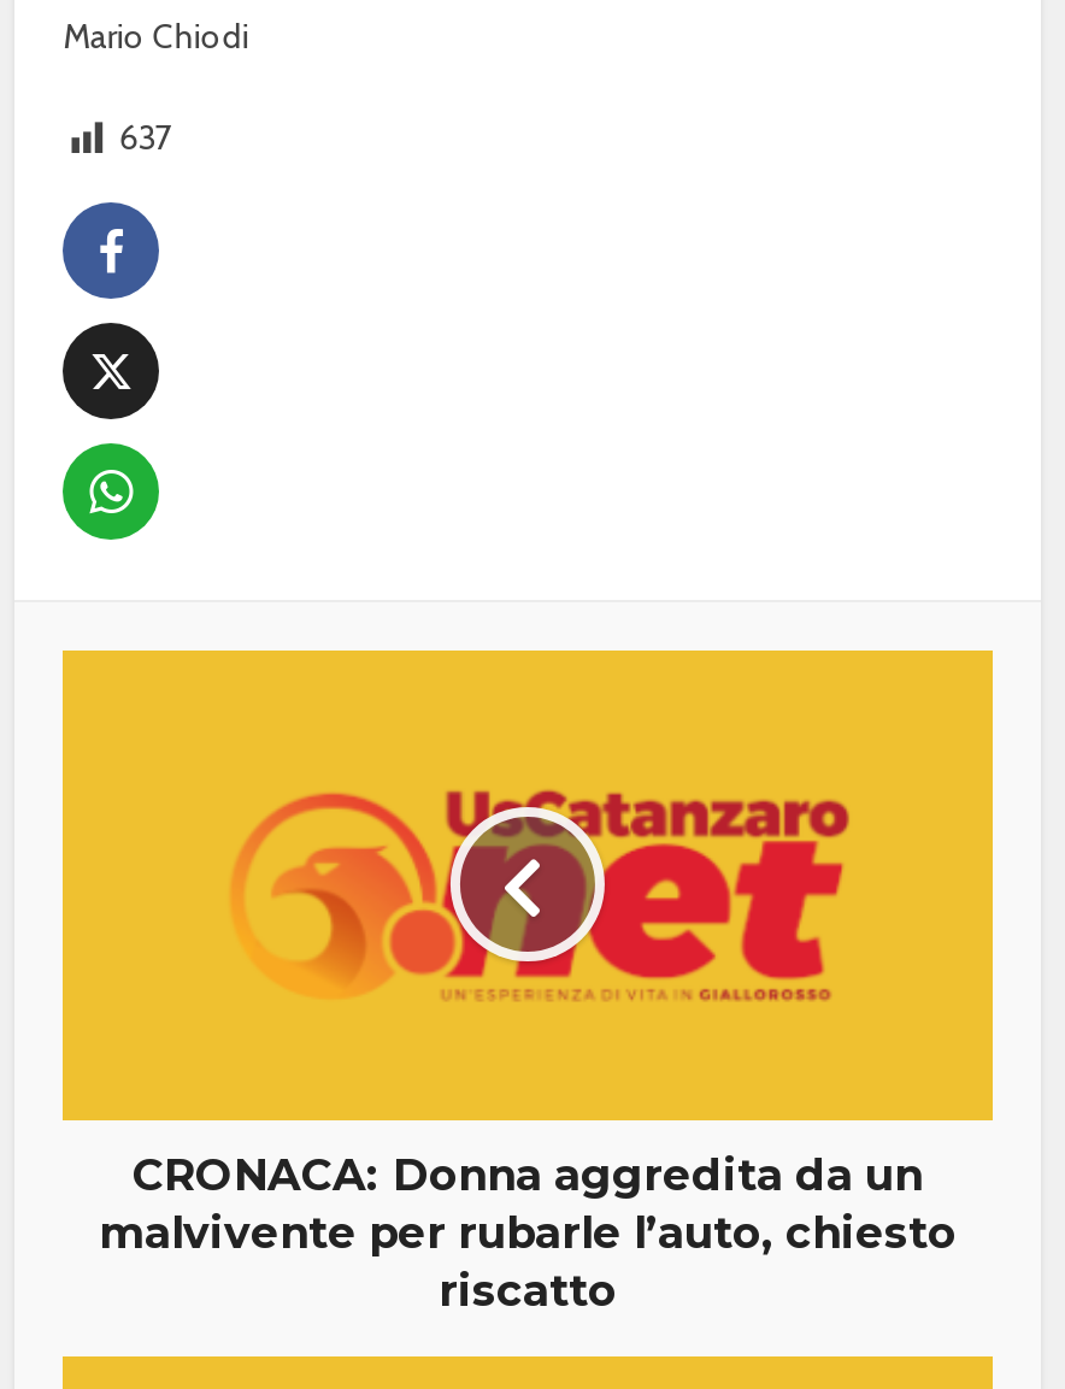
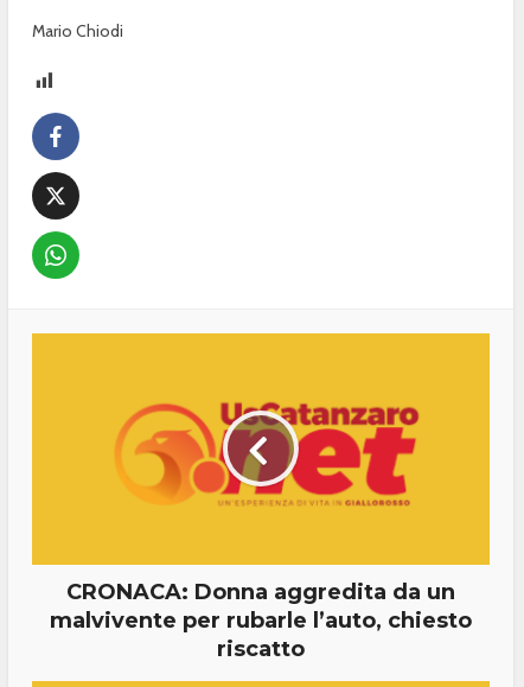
- 637
